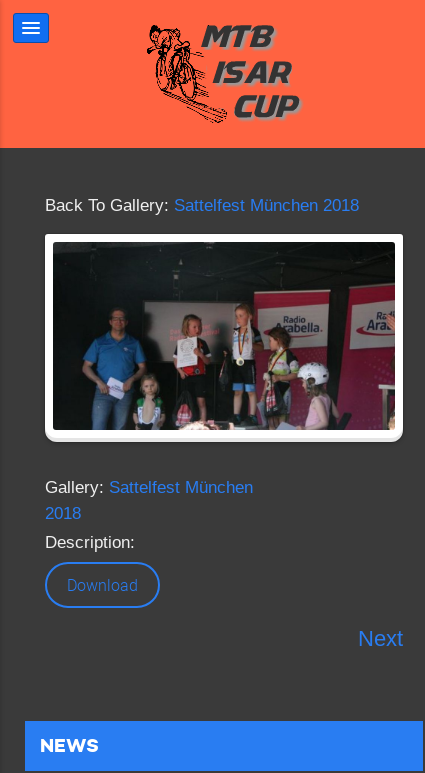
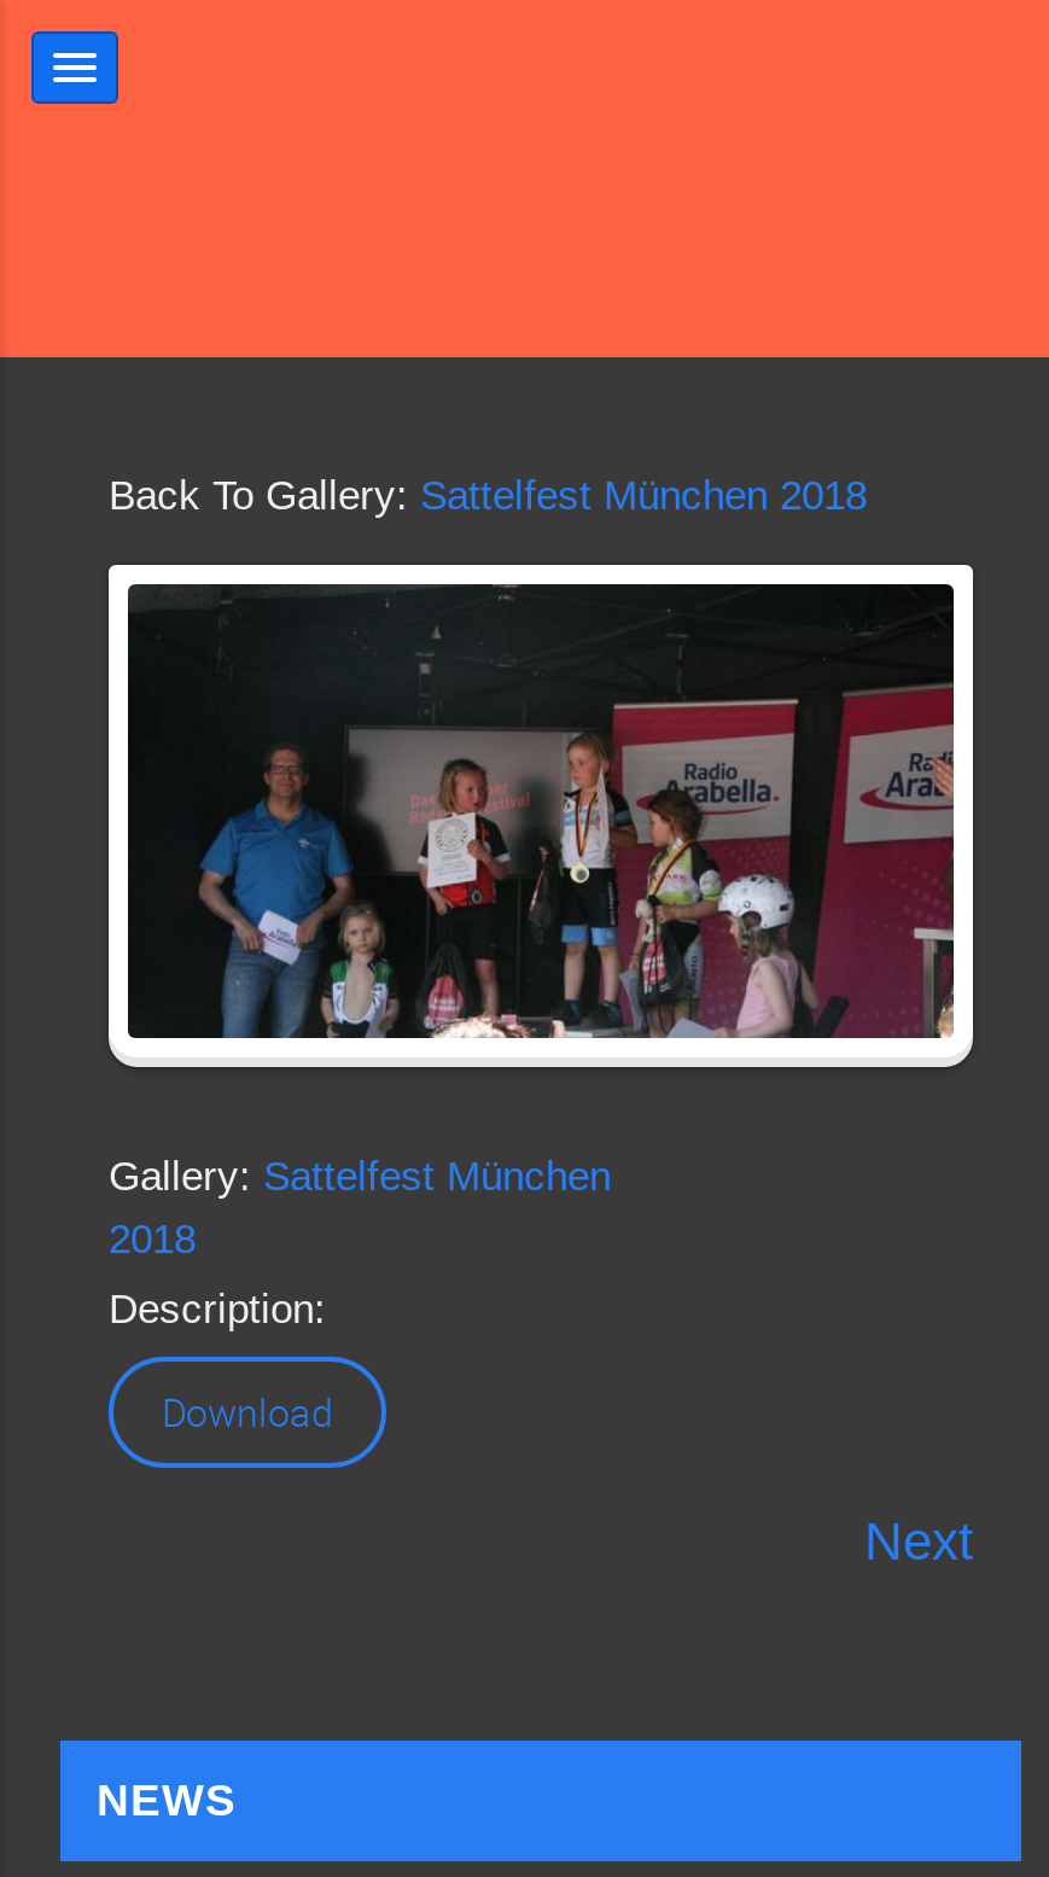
- [image]
